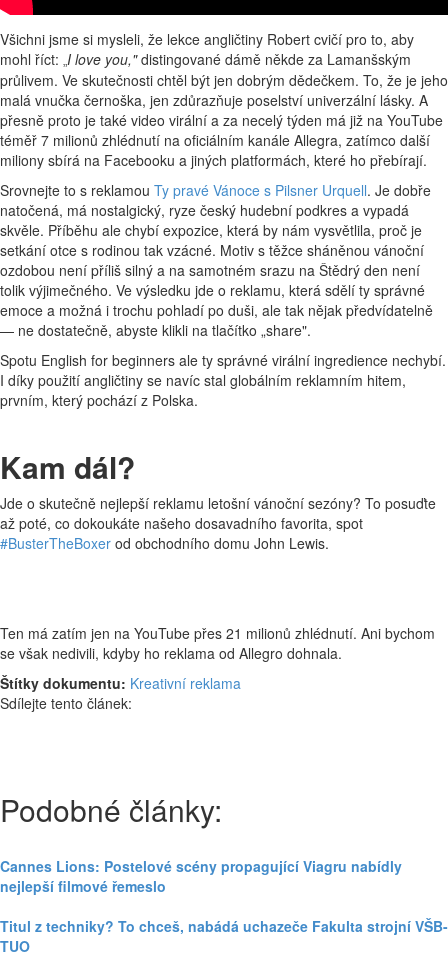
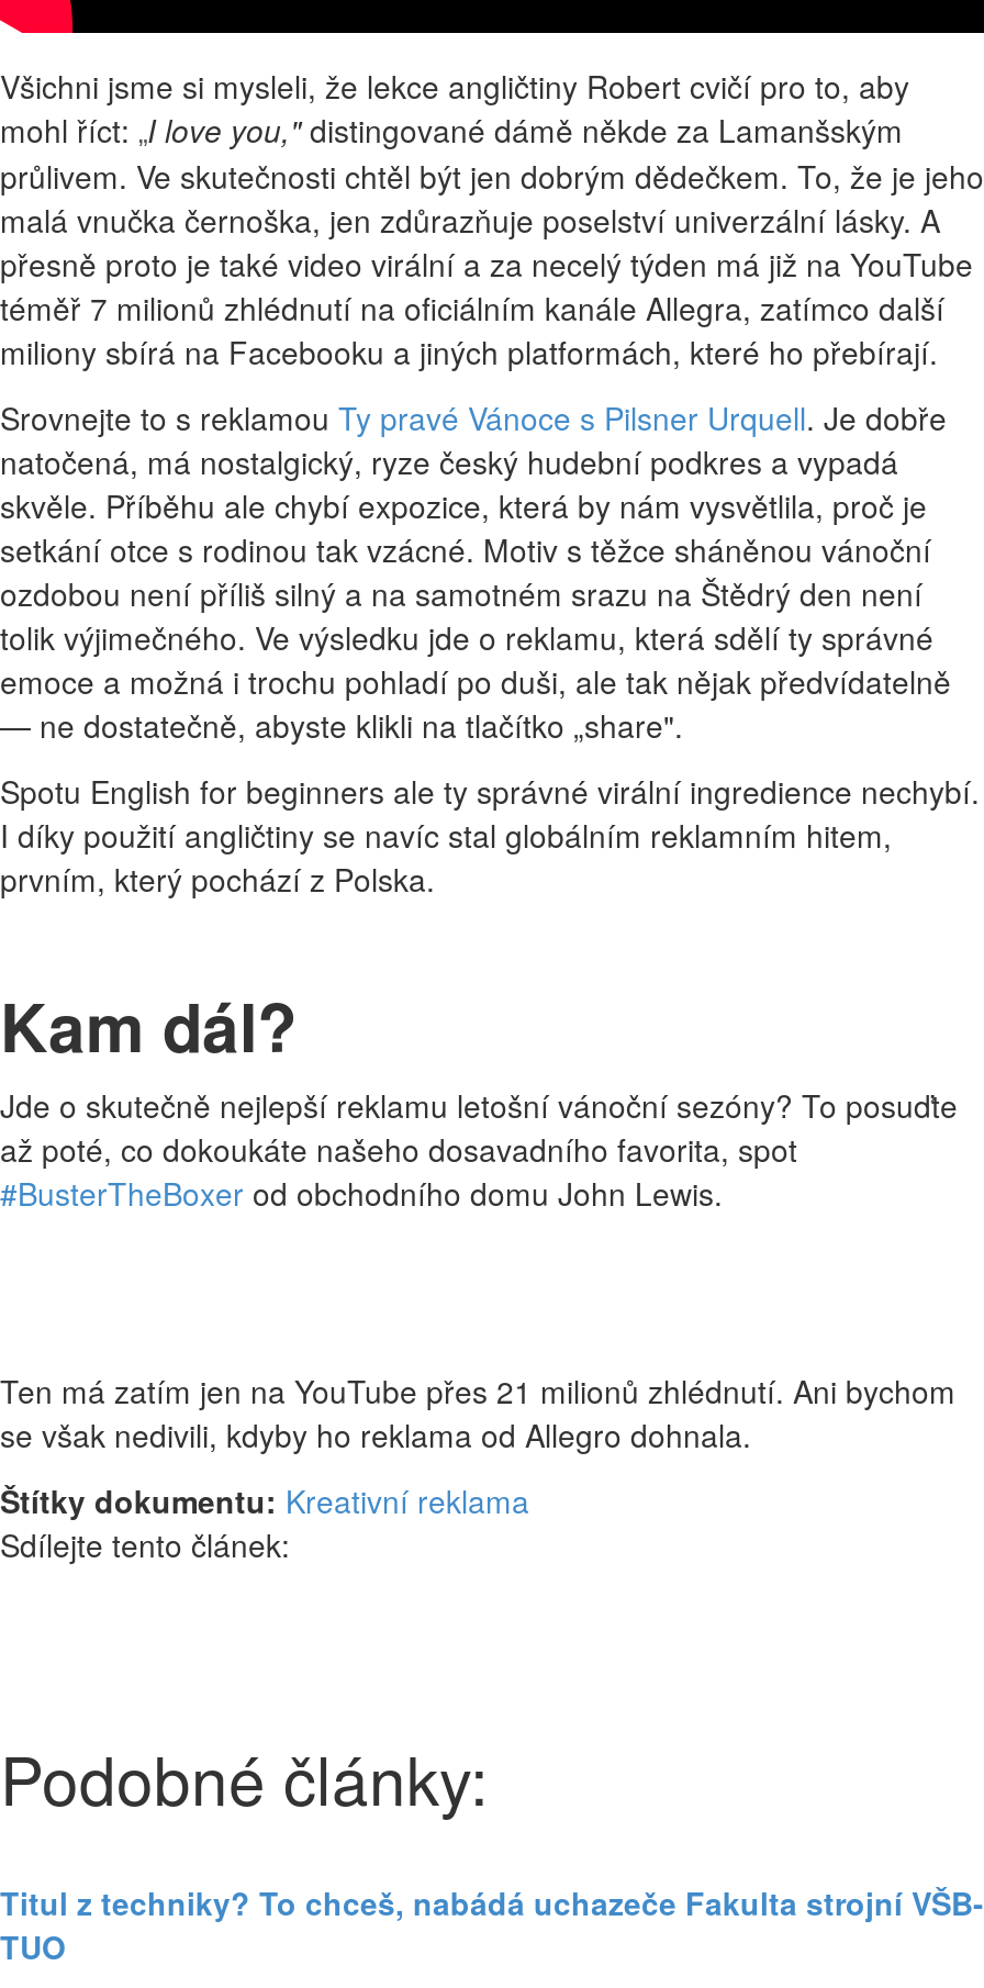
- Cannes Lions: Postelové scény propagující Viagru nabídly
- nejlepší filmové řemeslo
